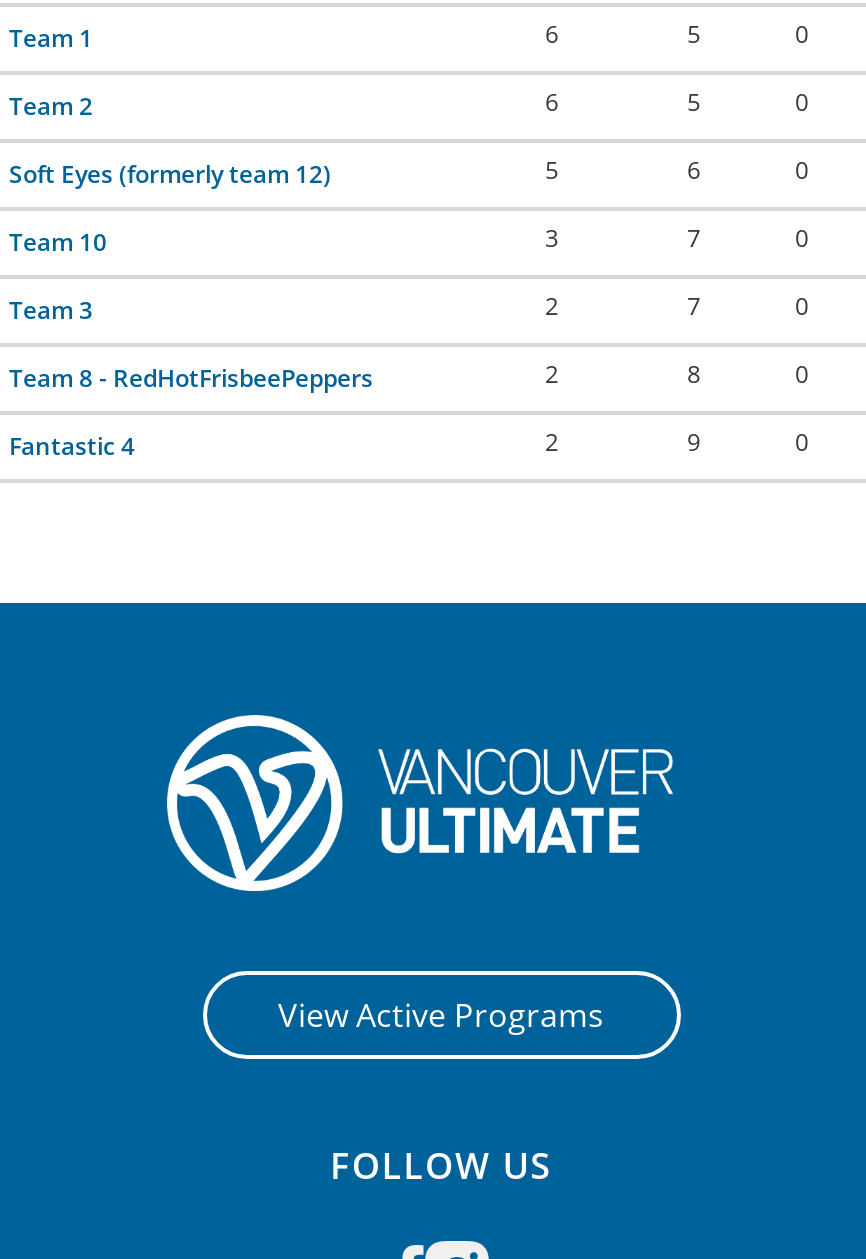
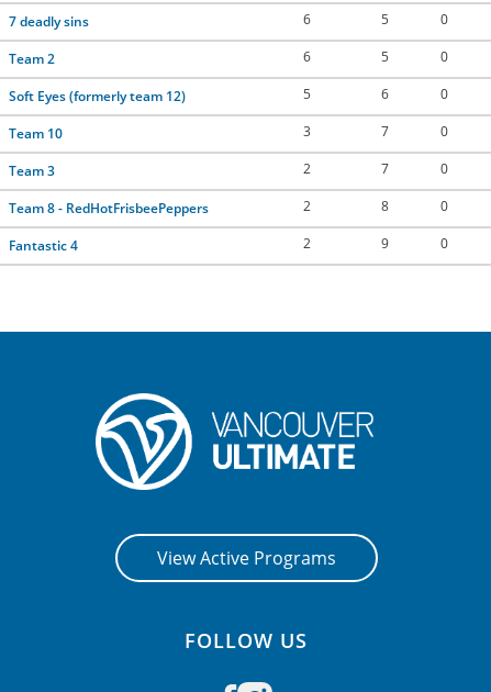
- Team 1
+ 7 deadly sins
